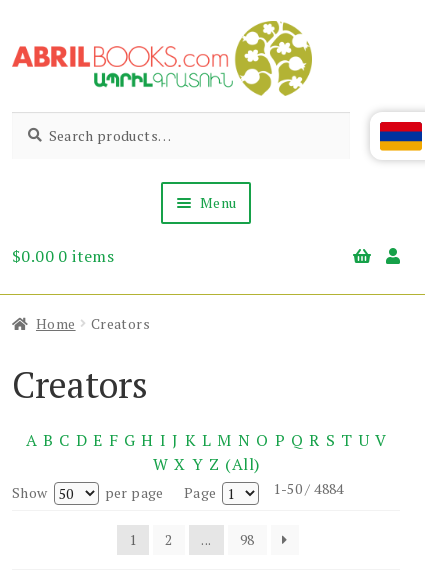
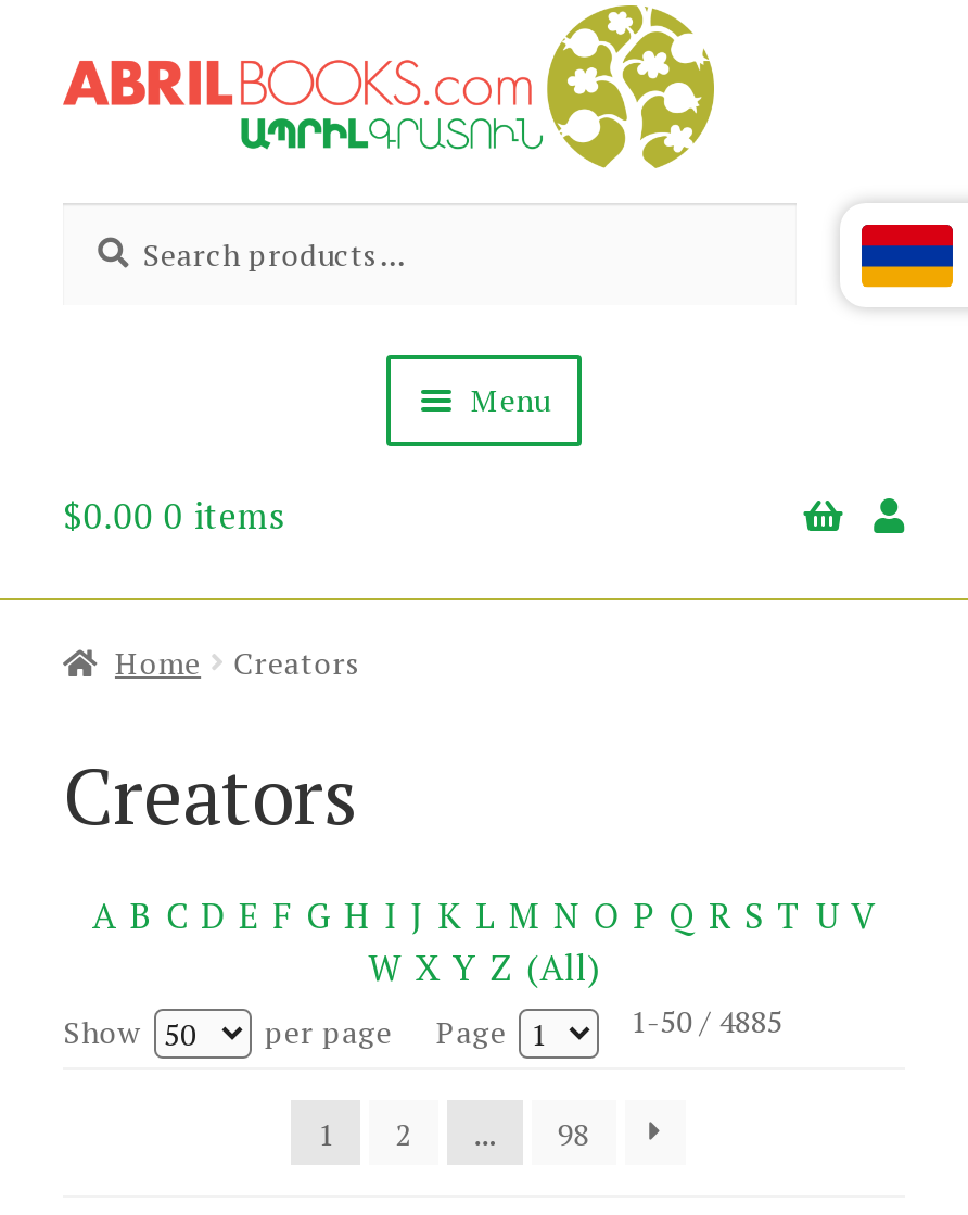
- 1-50 / 4884
+ 1-50 / 4885
